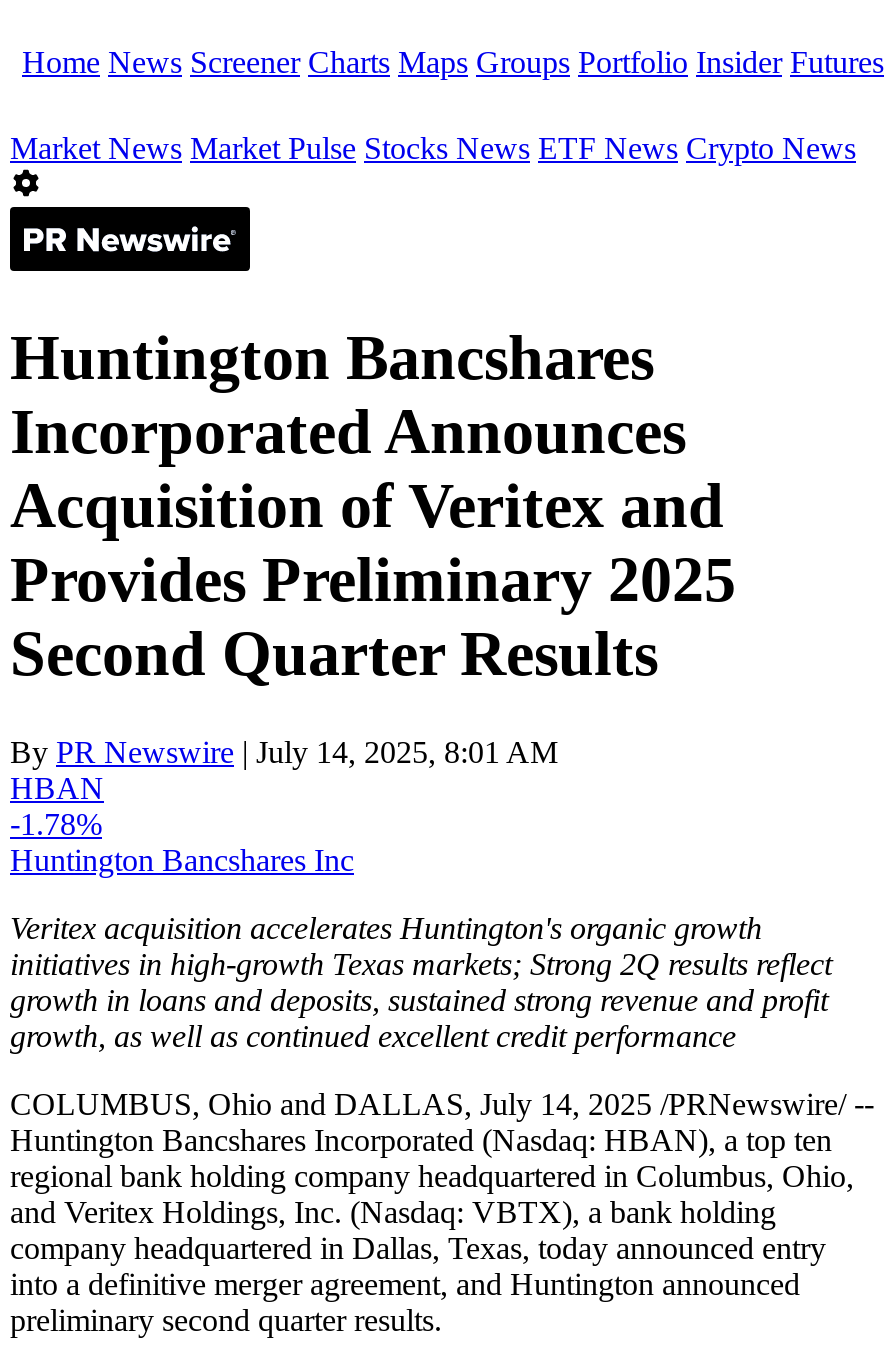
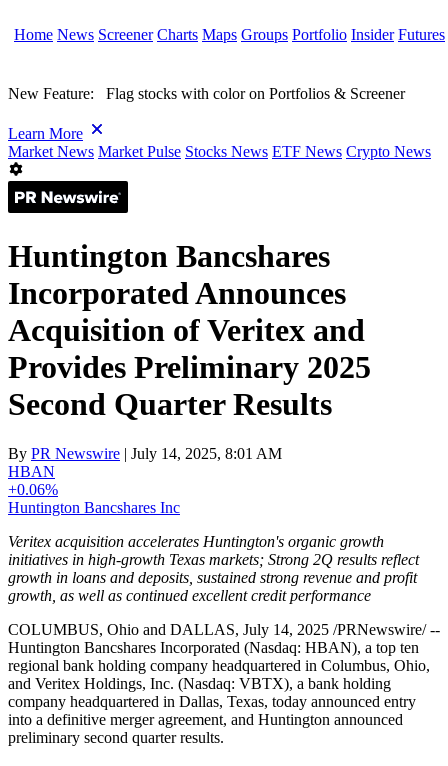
+ New Feature: Flag stocks with color on Portfolios & Screener
+ Learn More

- -1.78%
+ +0.06%
